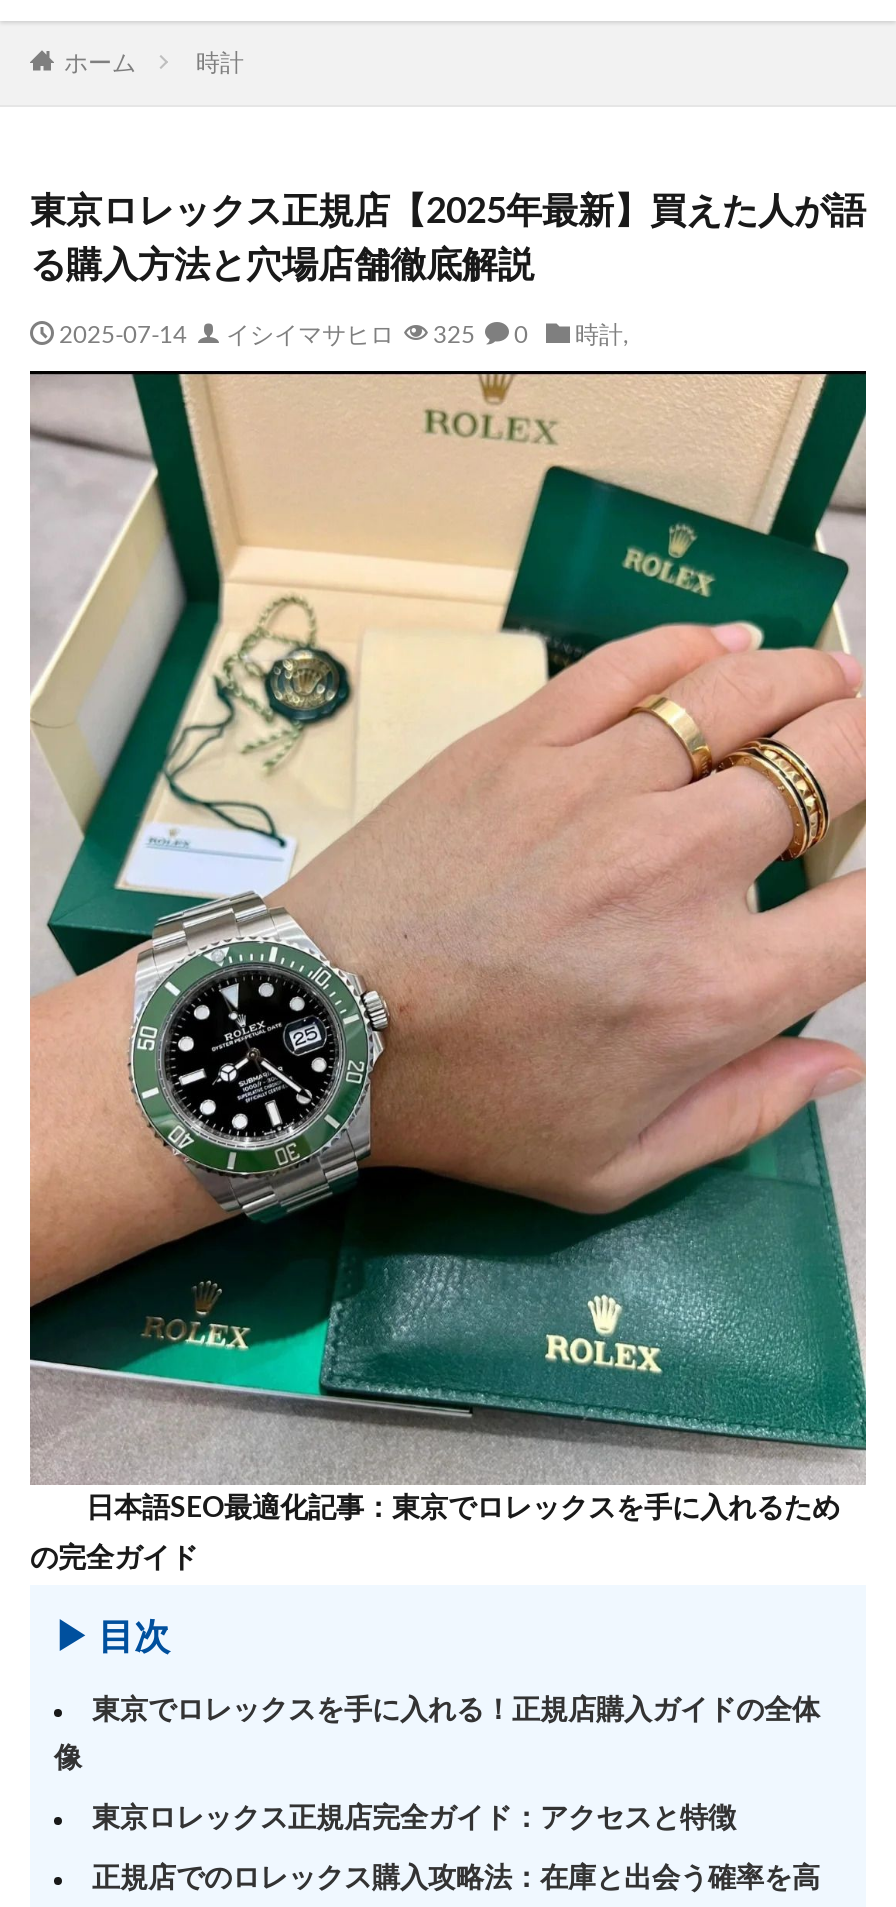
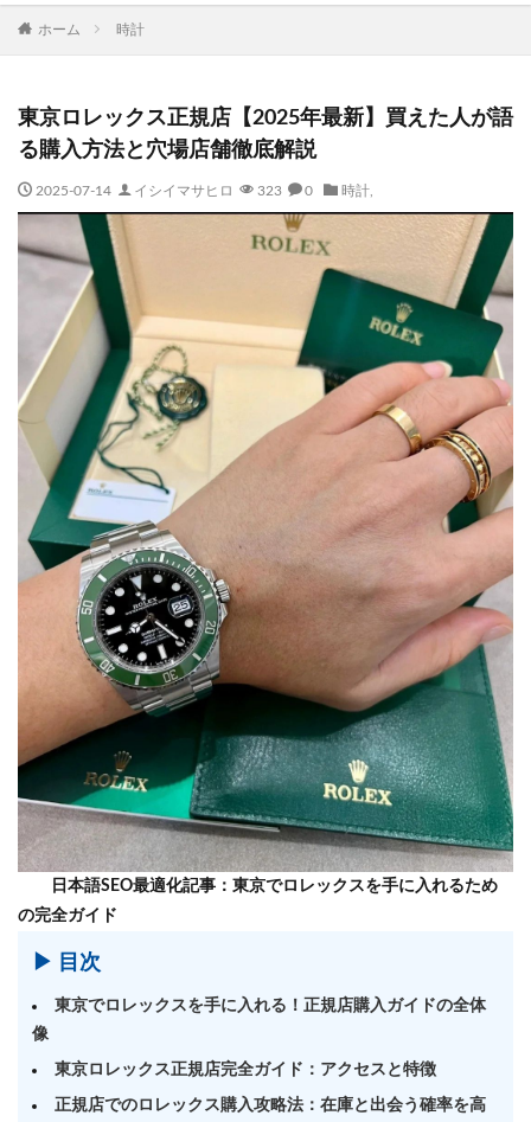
- 2025-07-14 イシイマサヒロ 325 0 時計,
+ 2025-07-14 イシイマサヒロ 323 0 時計,
